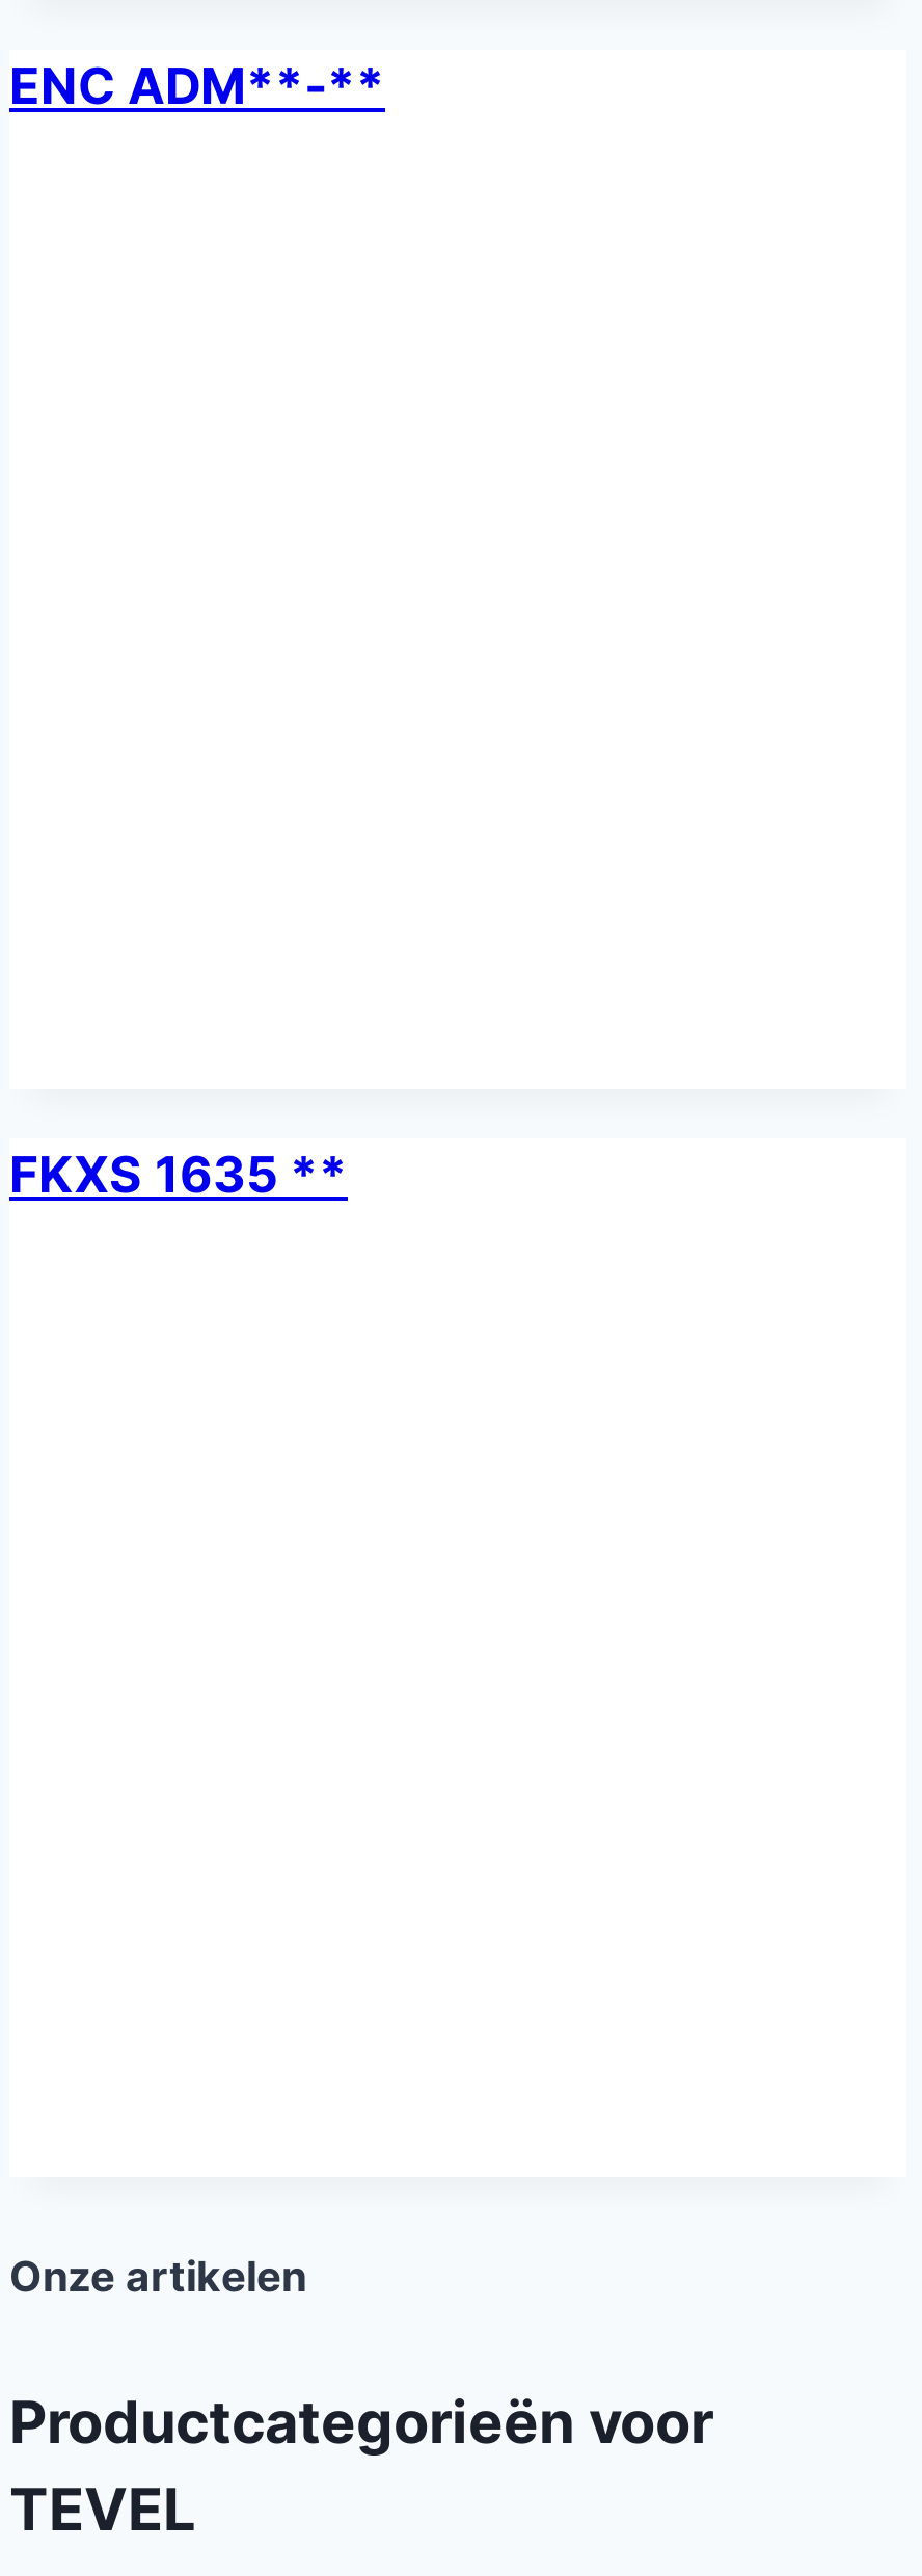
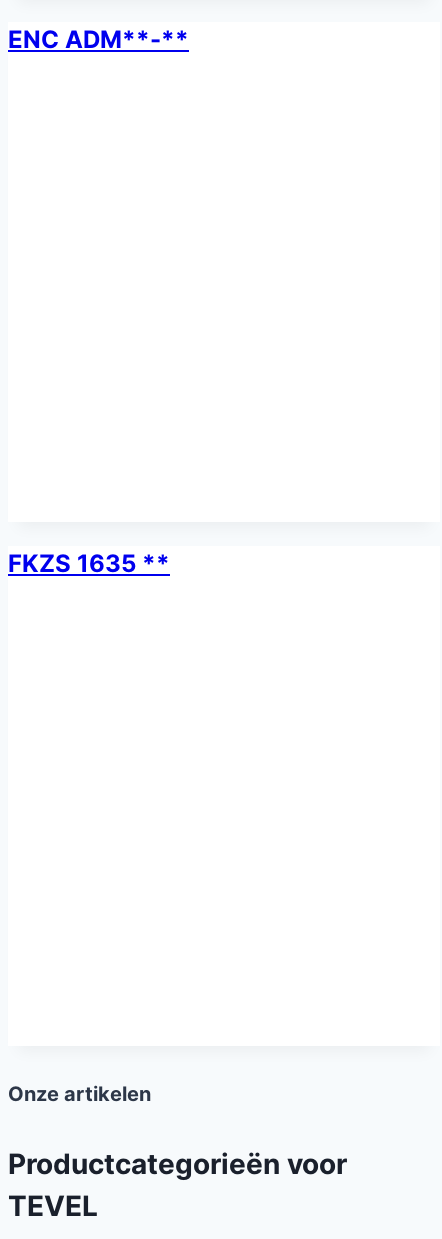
- FKXS 1635 **
+ FKZS 1635 **
